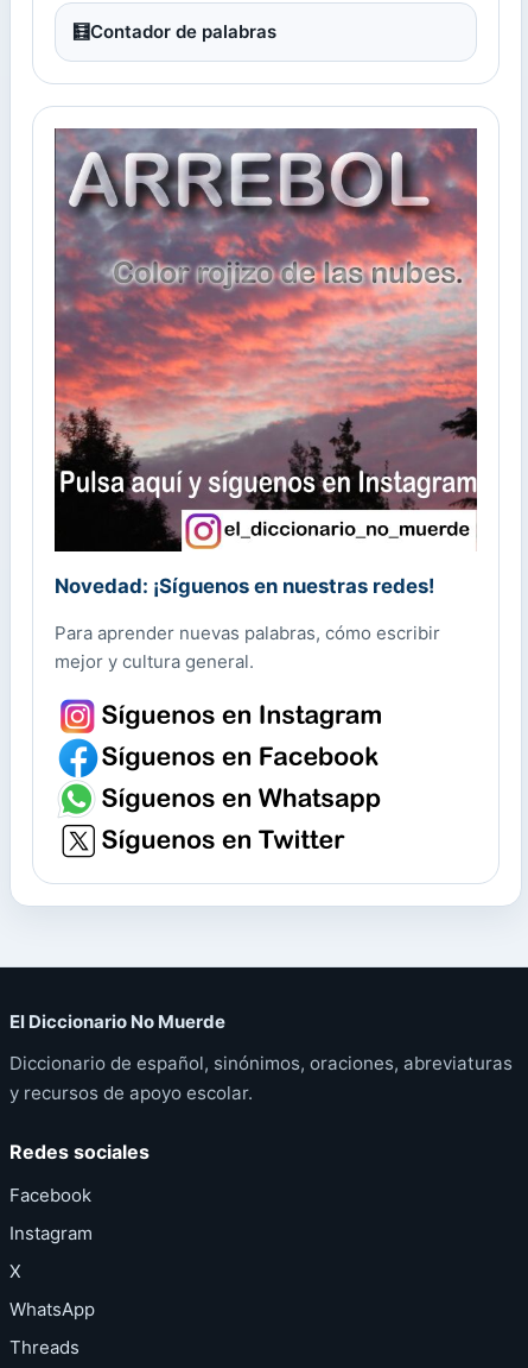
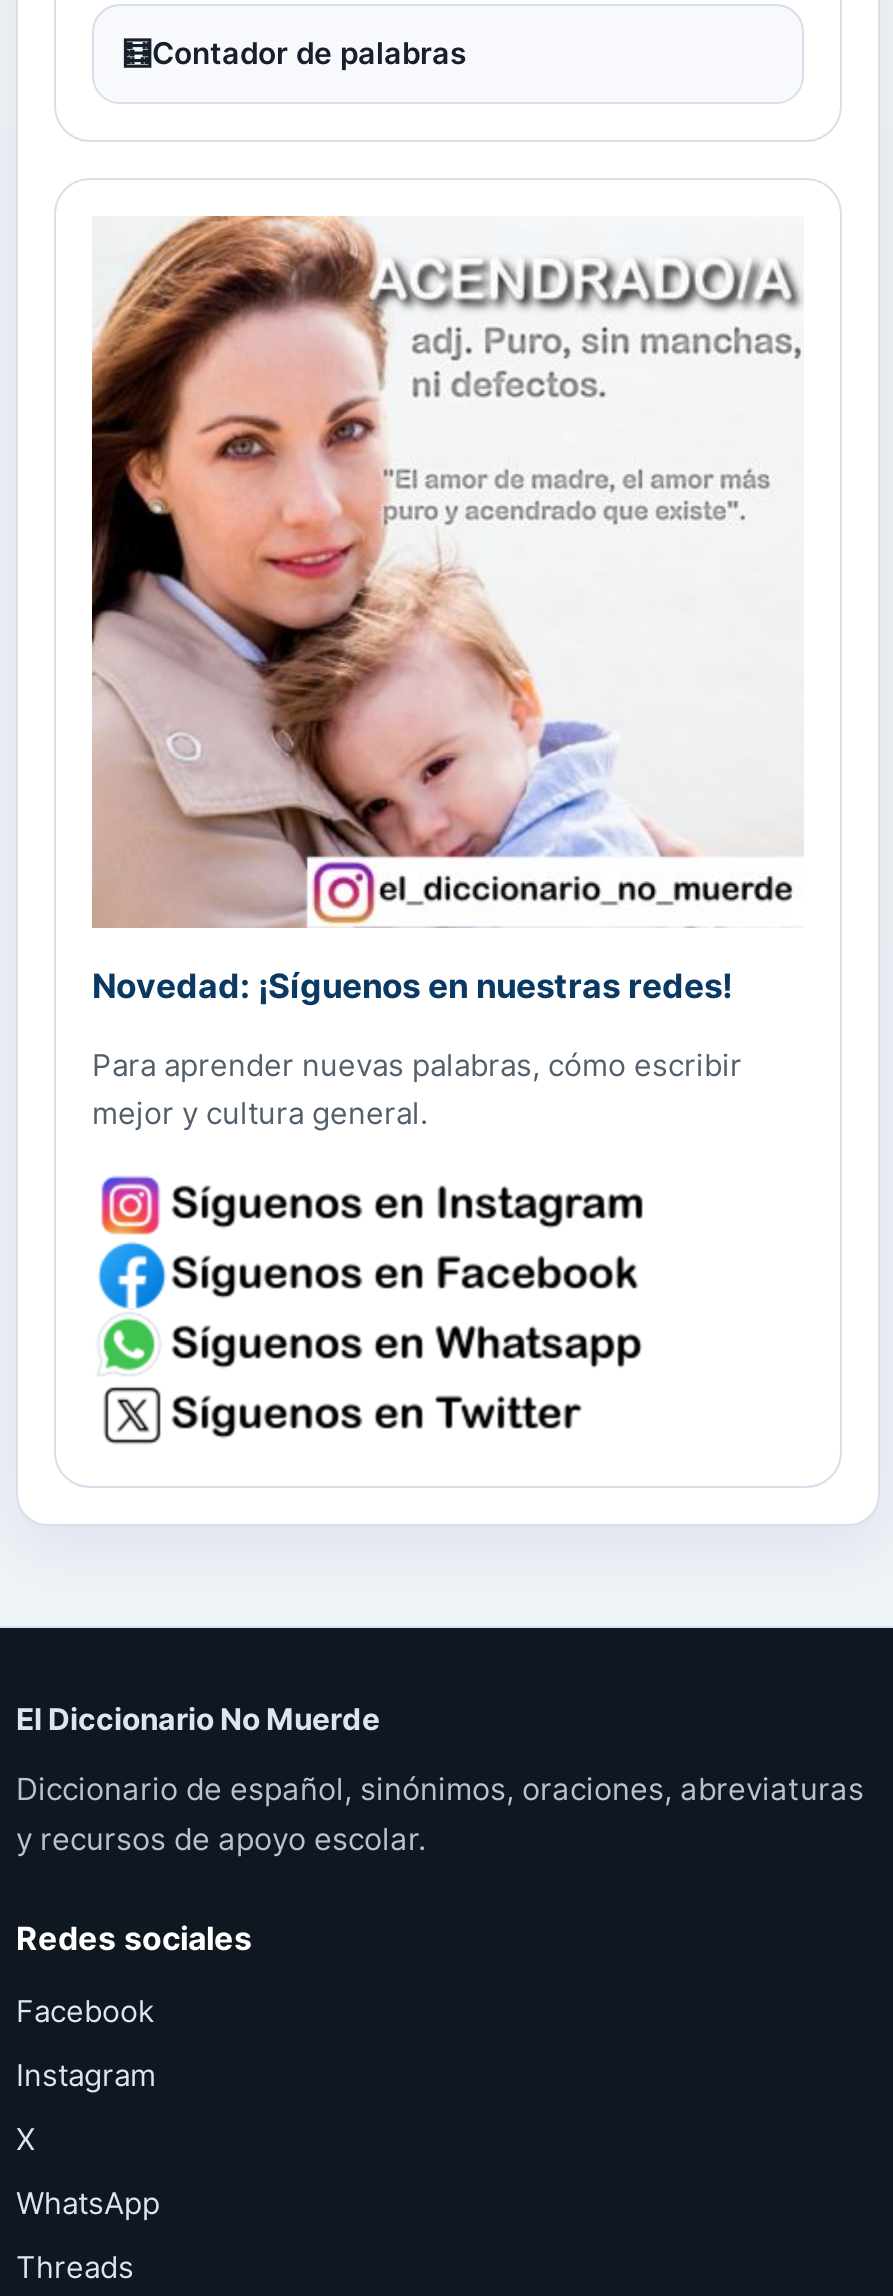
- [image]
+ [image]
